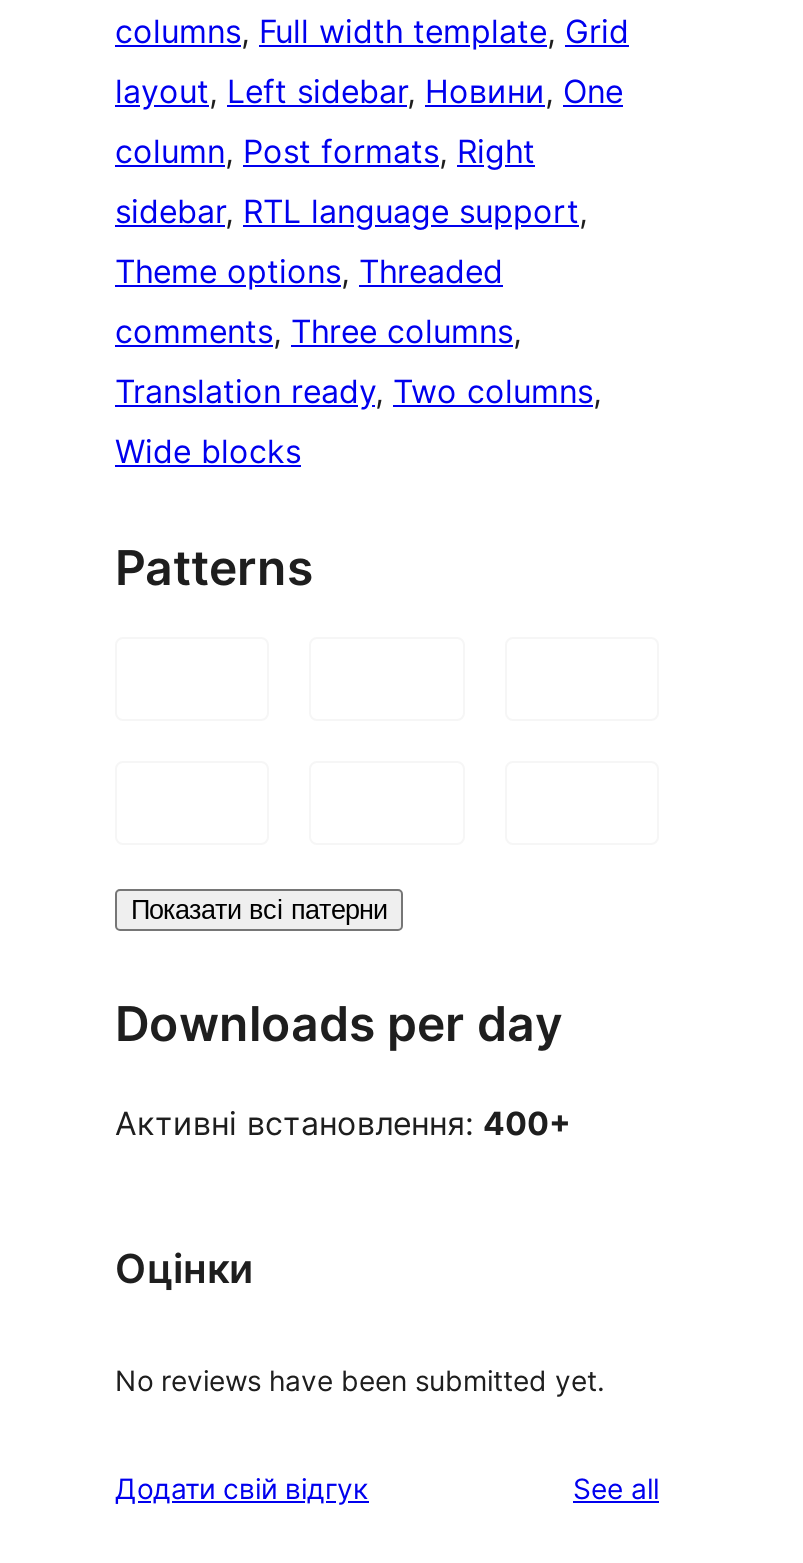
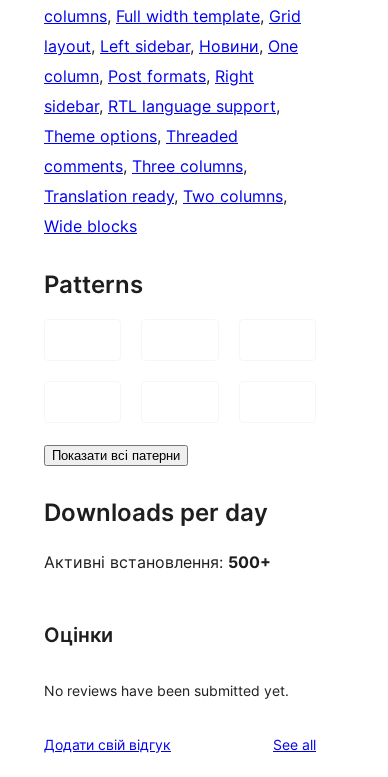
- Активні встановлення: 400+
+ Активні встановлення: 500+
